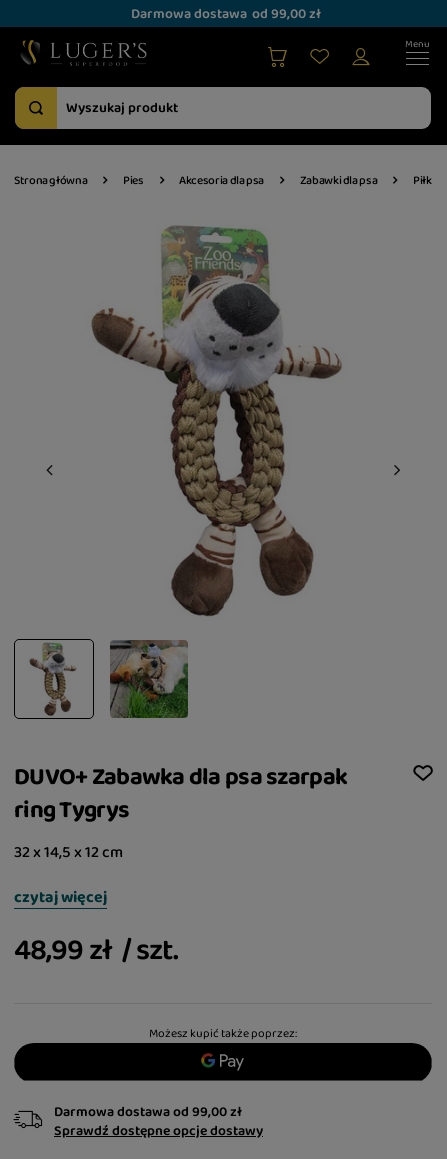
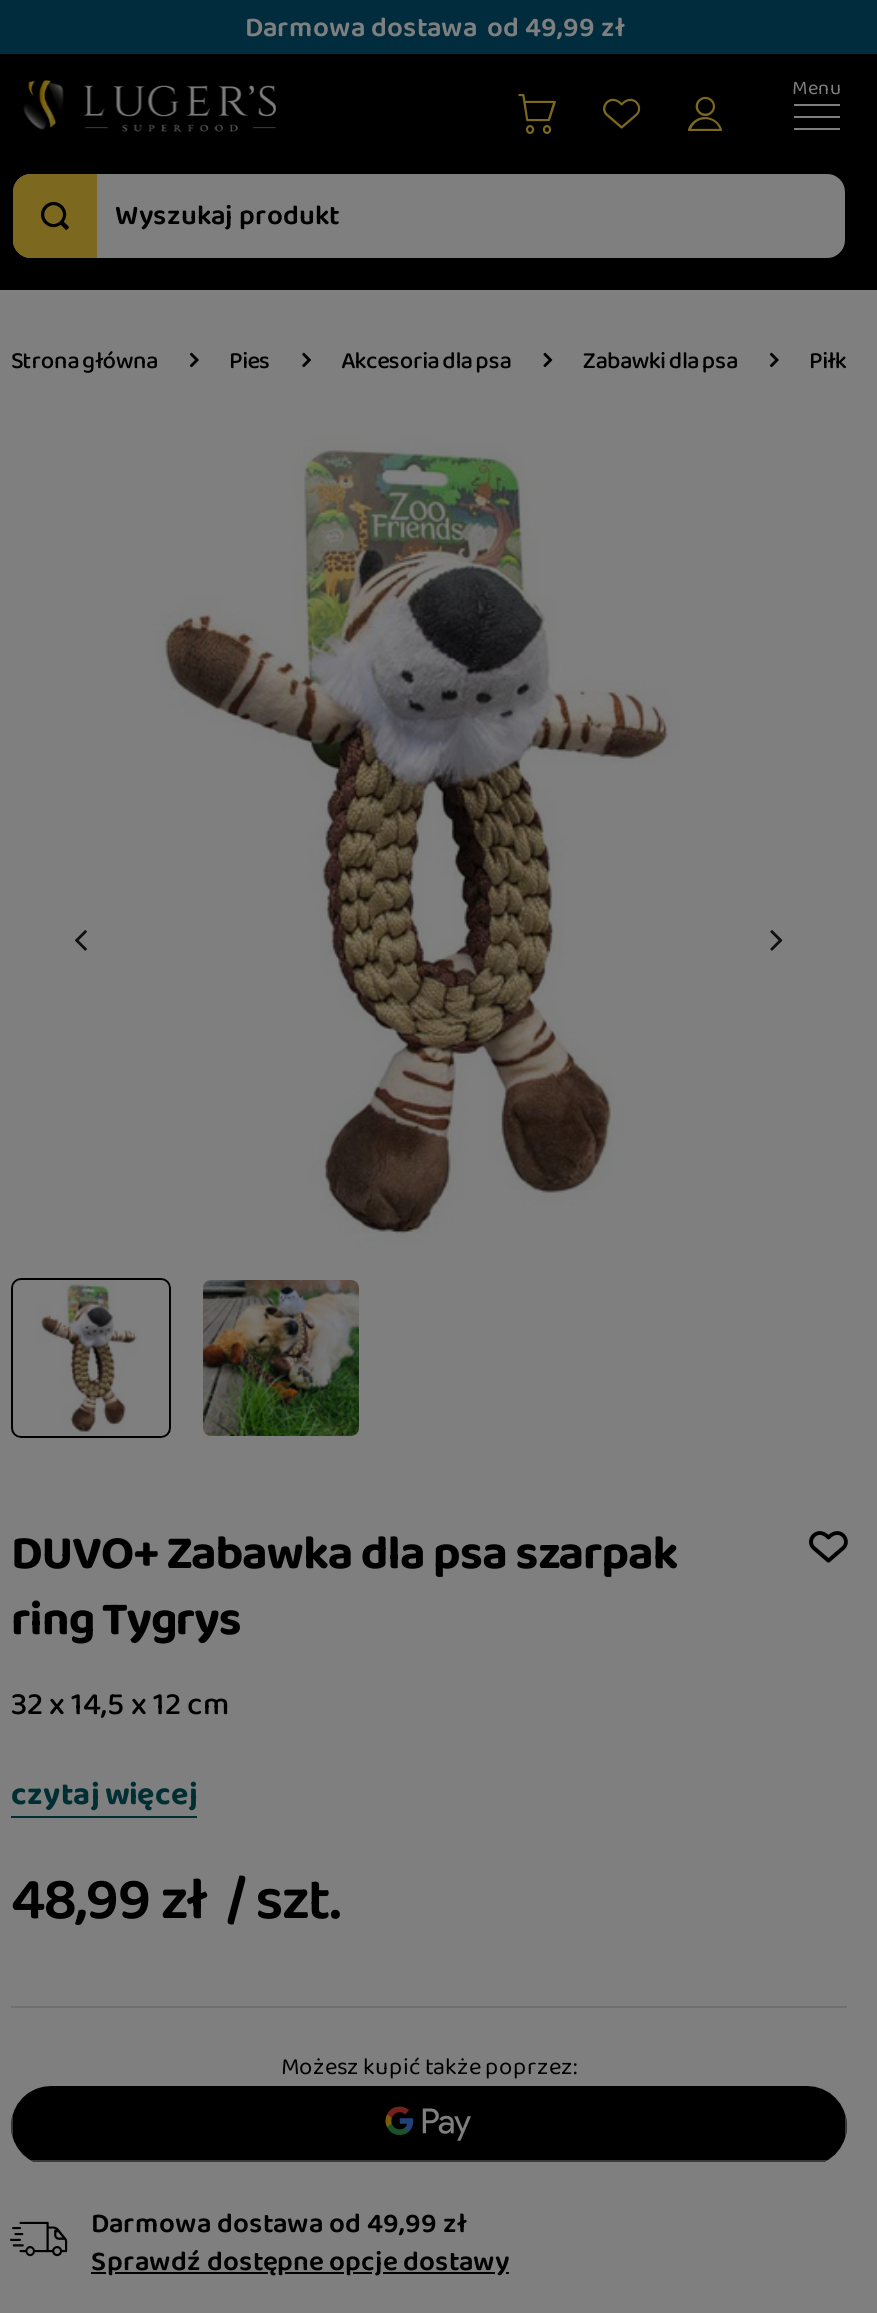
- Darmowa dostawa od 99,00 zł
+ Darmowa dostawa od 49,99 zł

- Darmowa dostawa od 99,00 zł
+ Darmowa dostawa od 49,99 zł
